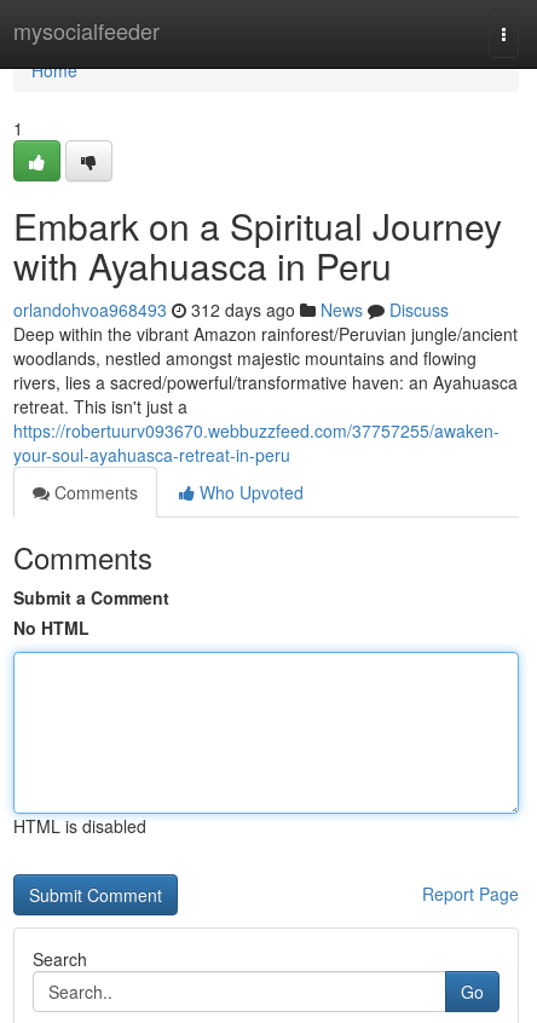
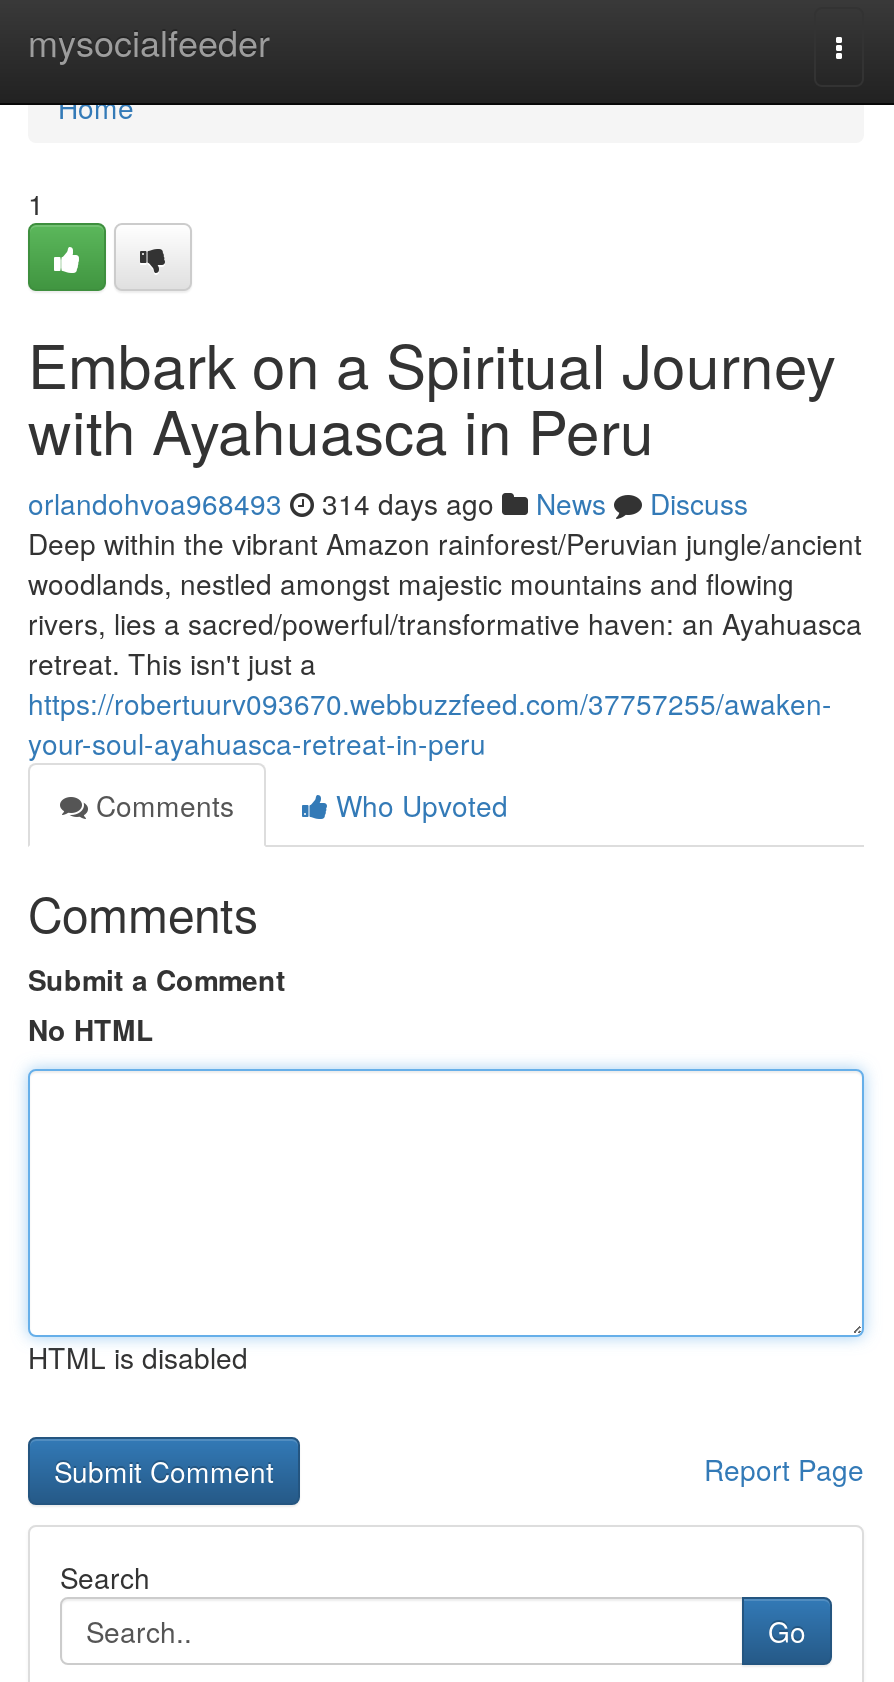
- orlandohvoa968493 312 days ago News Discuss
+ orlandohvoa968493 314 days ago News Discuss
